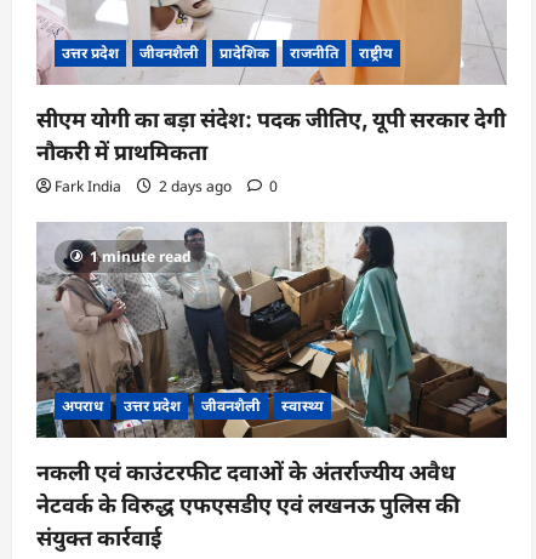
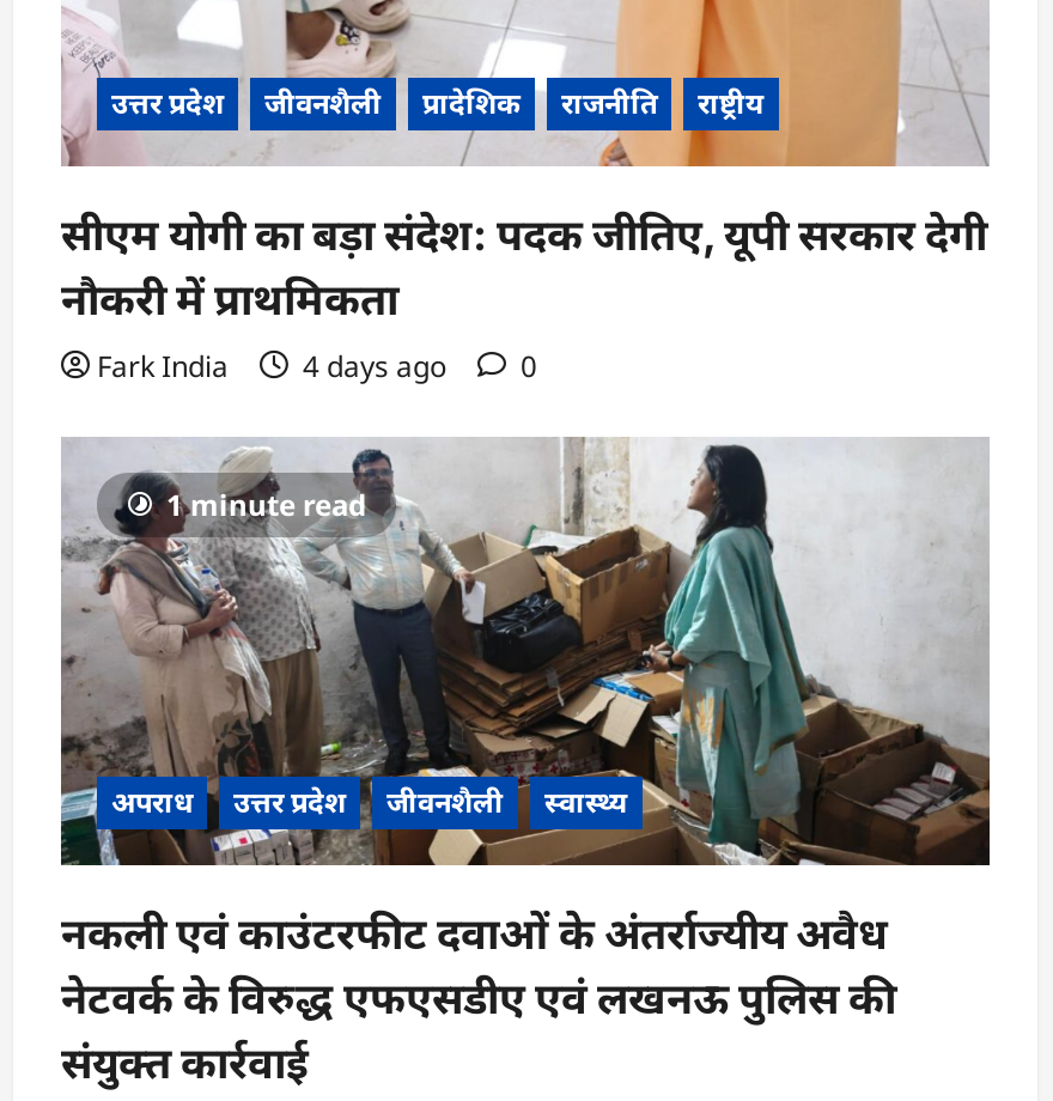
- Fark India 2 days ago 0
+ Fark India 4 days ago 0
